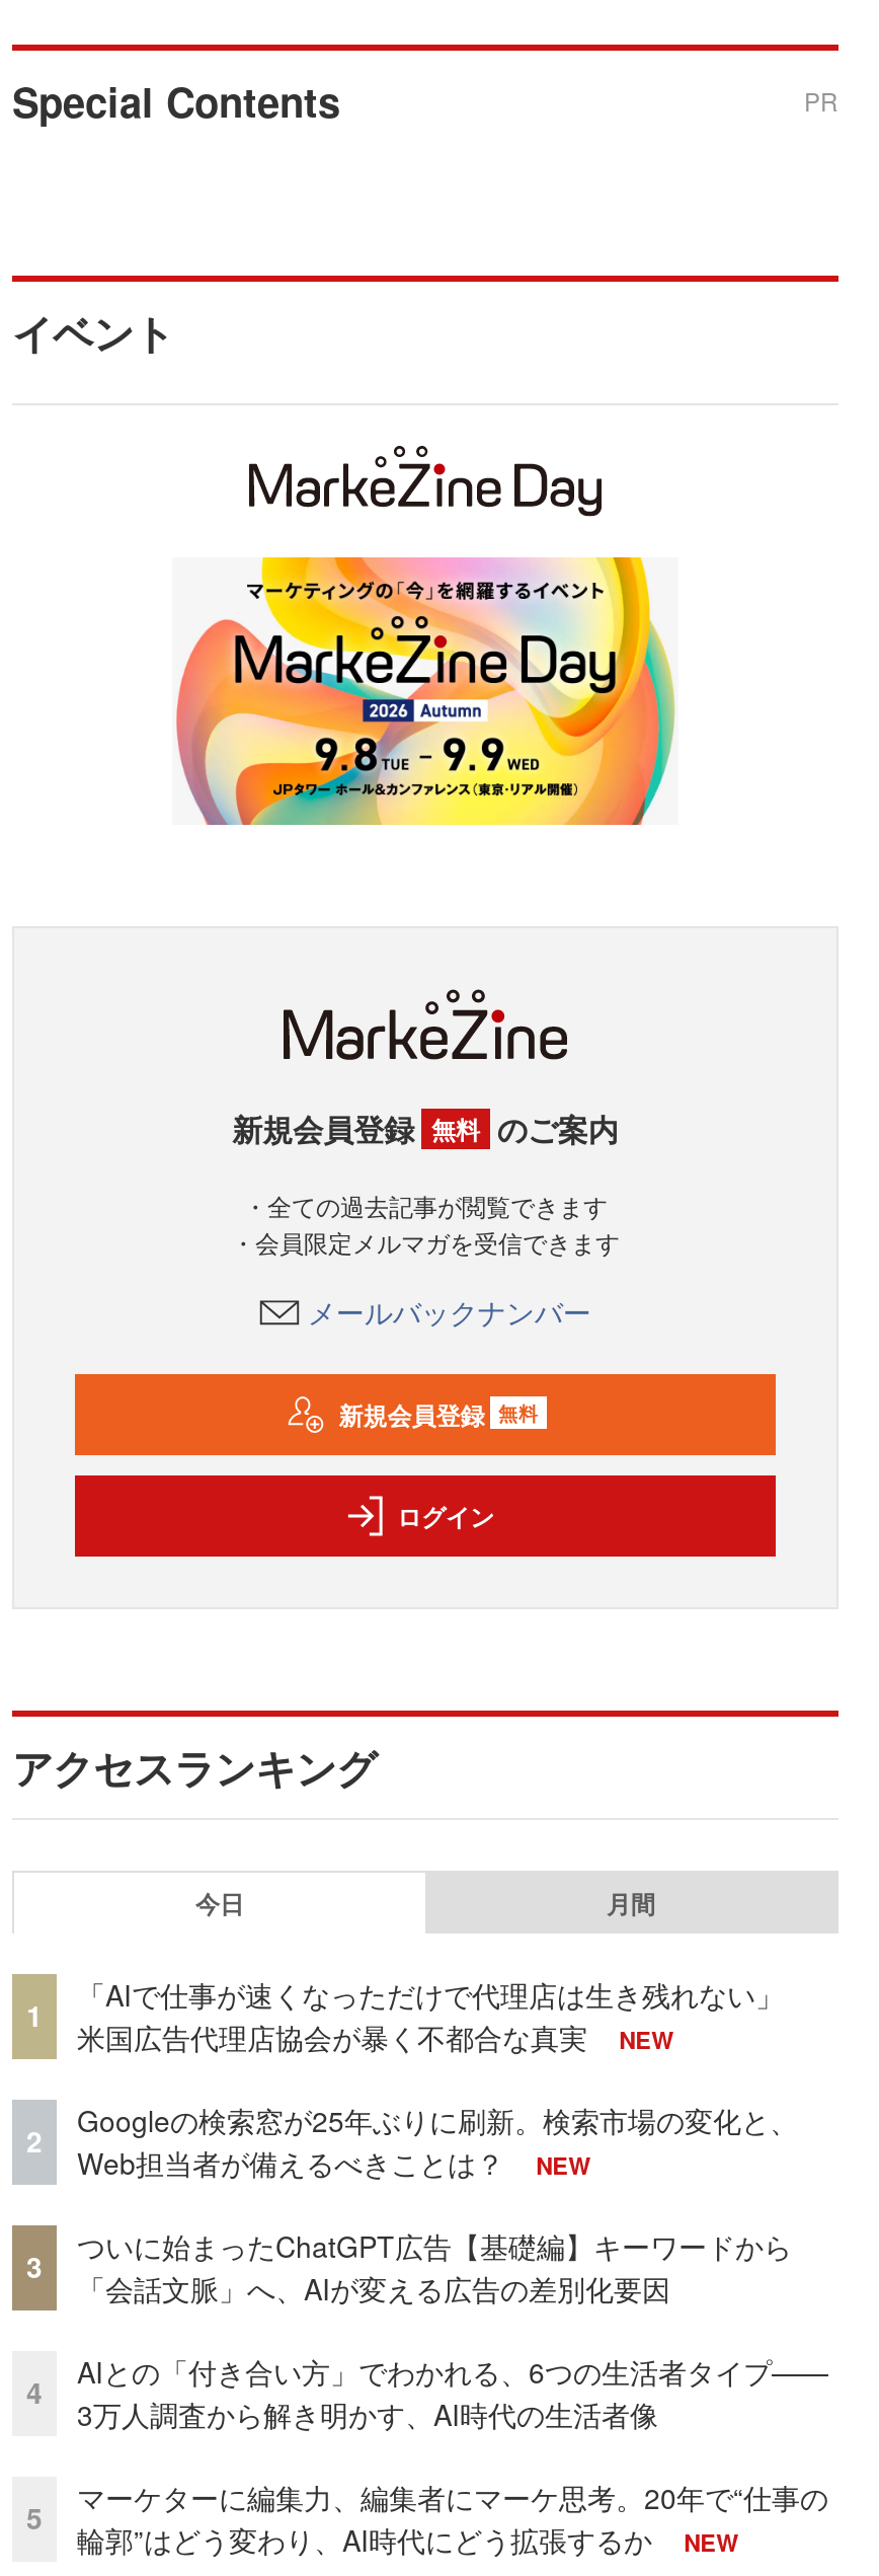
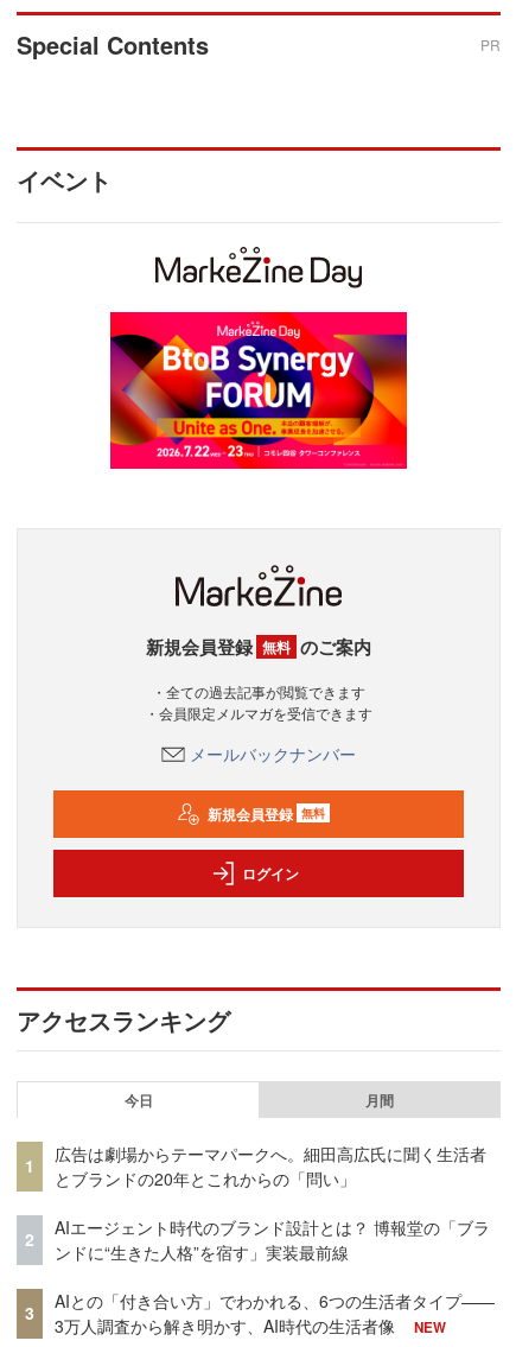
- [image]
+ [image]

- 「AIで仕事が速くなっただけで代理店は生き残れない」
- 米国広告代理店協会が暴く不都合な真実
- NEW
+ 広告は劇場からテーマパークへ。細田高広氏に聞く生活者
+ とブランドの20年とこれからの「問い」

- Googleの検索窓が25年ぶりに刷新。検索市場の変化と、
- Web担当者が備えるべきことは？
- NEW
+ AIエージェント時代のブランド設計とは？ 博報堂の「ブラ
+ ンドに“生きた人格”を宿す」実装最前線

- ついに始まったChatGPT広告【基礎編】キーワードから
- 「会話文脈」へ、AIが変える広告の差別化要因
- 4

- マーケターに編集力、編集者にマーケ思考。20年で“仕事の
- 輪郭”はどう変わり、AI時代にどう拡張するか

- 5
